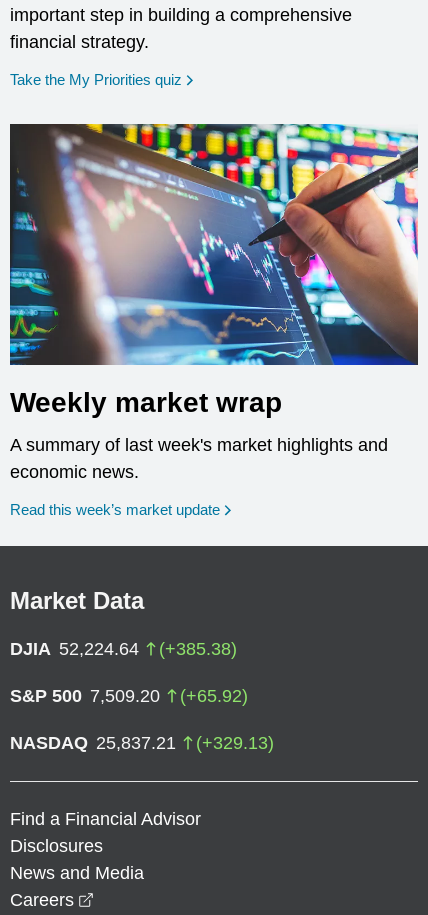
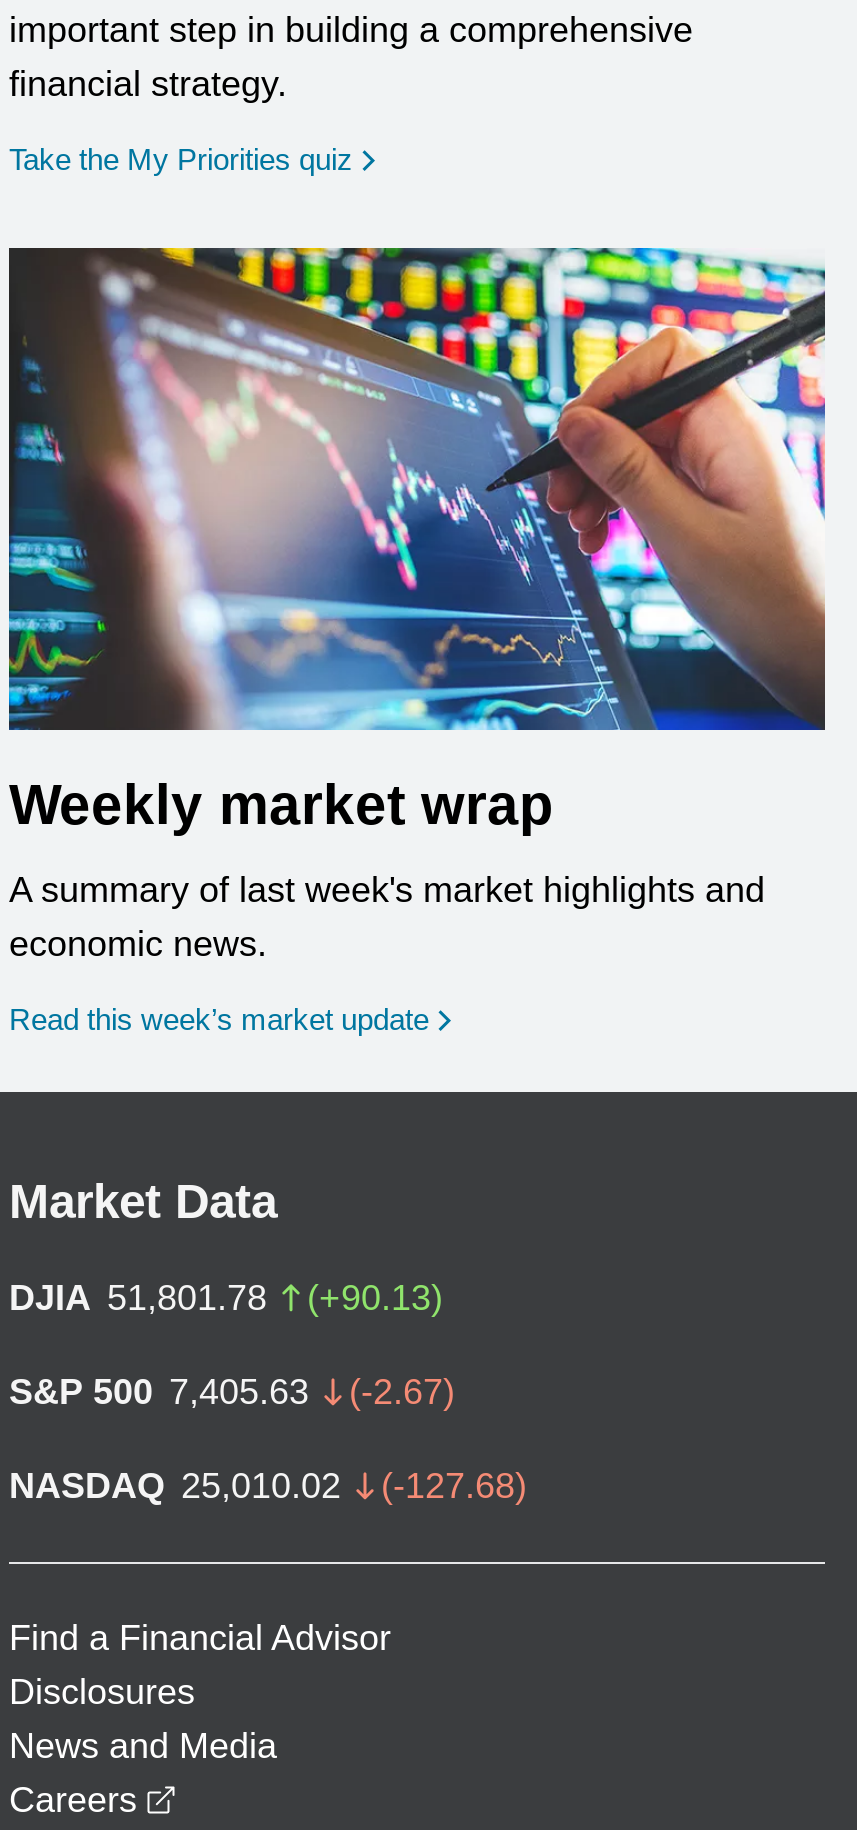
- DJIA 52,224.64
- (+385.38)
+ DJIA 51,801.78
+ (+90.13)

- S&P 500 7,509.20
- (+65.92)
+ S&P 500 7,405.63
+ (-2.67)

- NASDAQ 25,837.21
- (+329.13)
+ NASDAQ 25,010.02
+ (-127.68)
